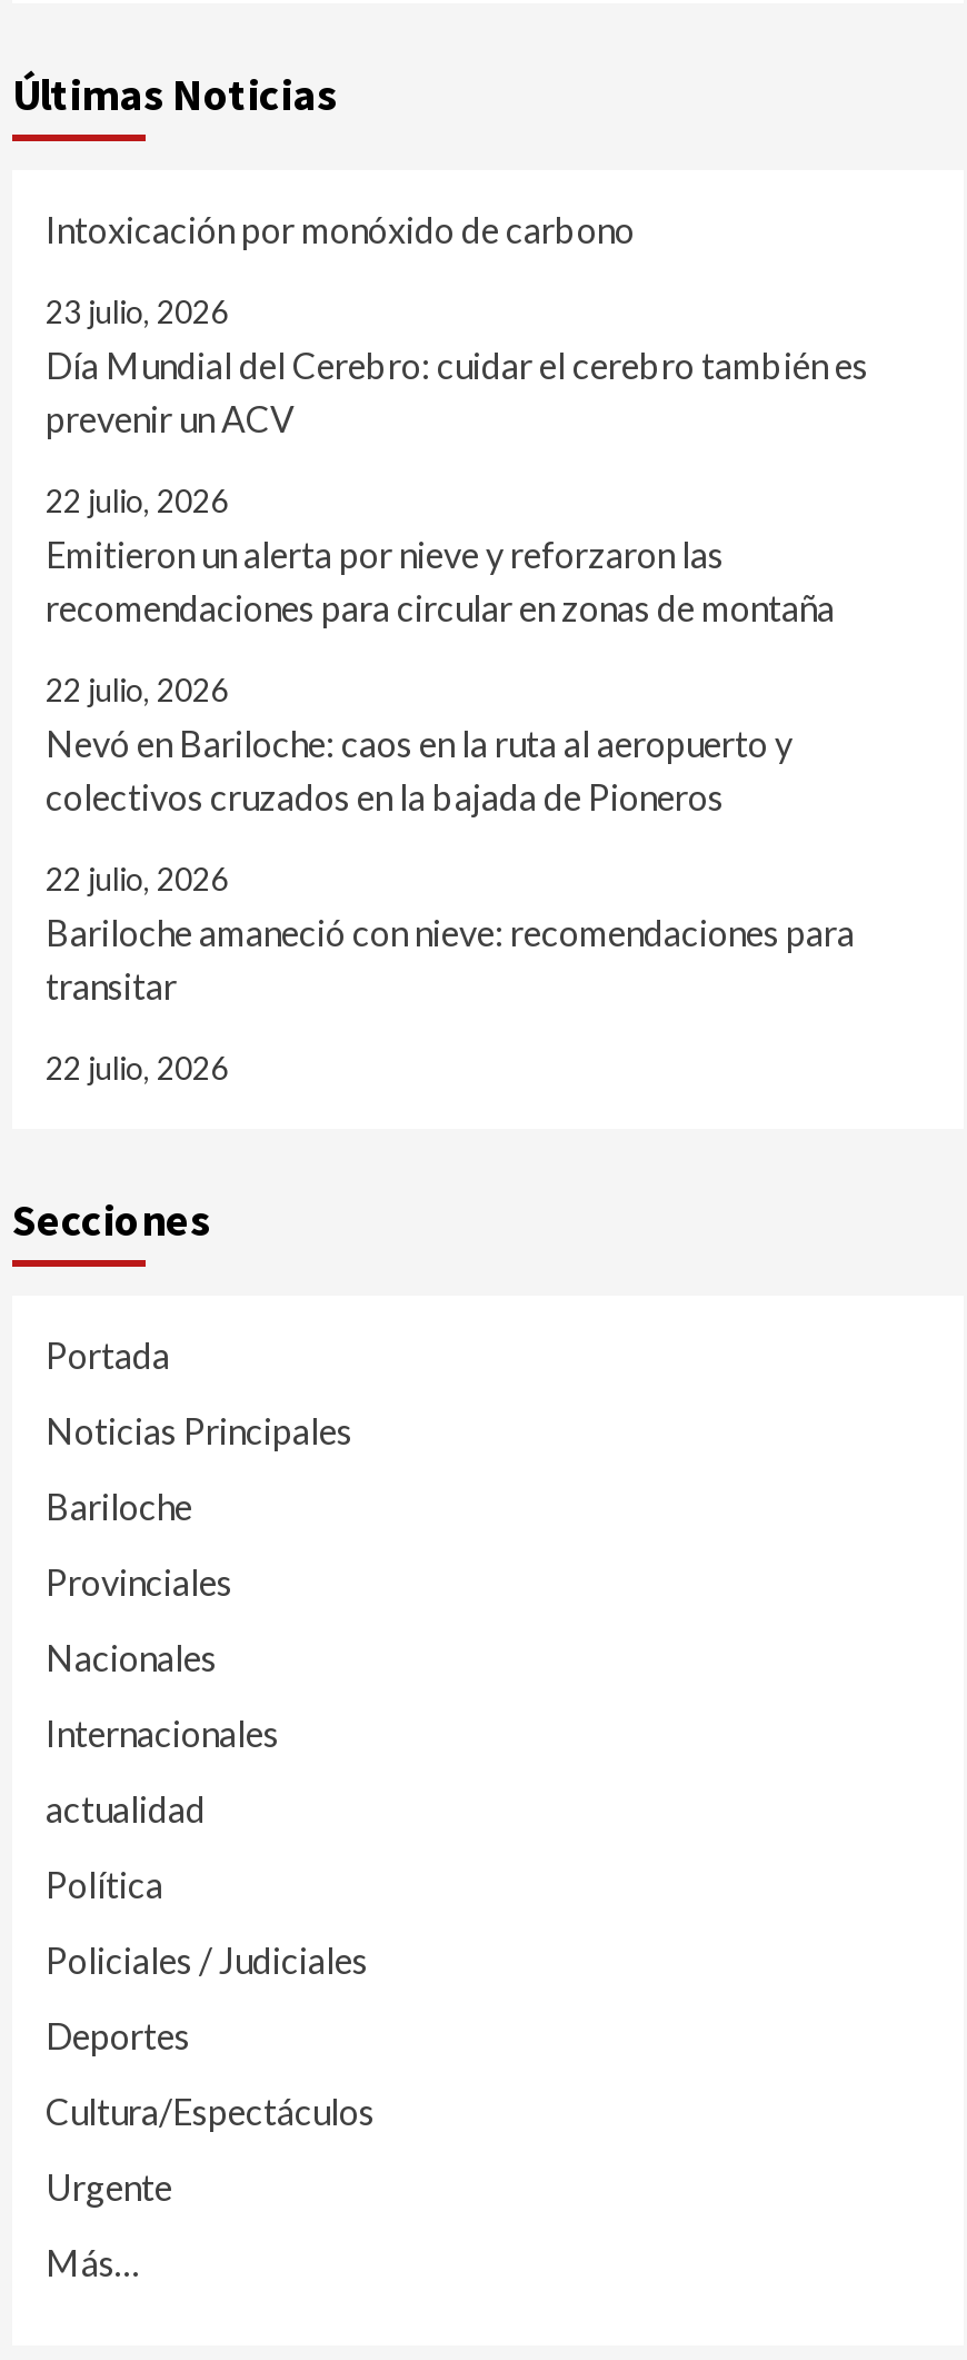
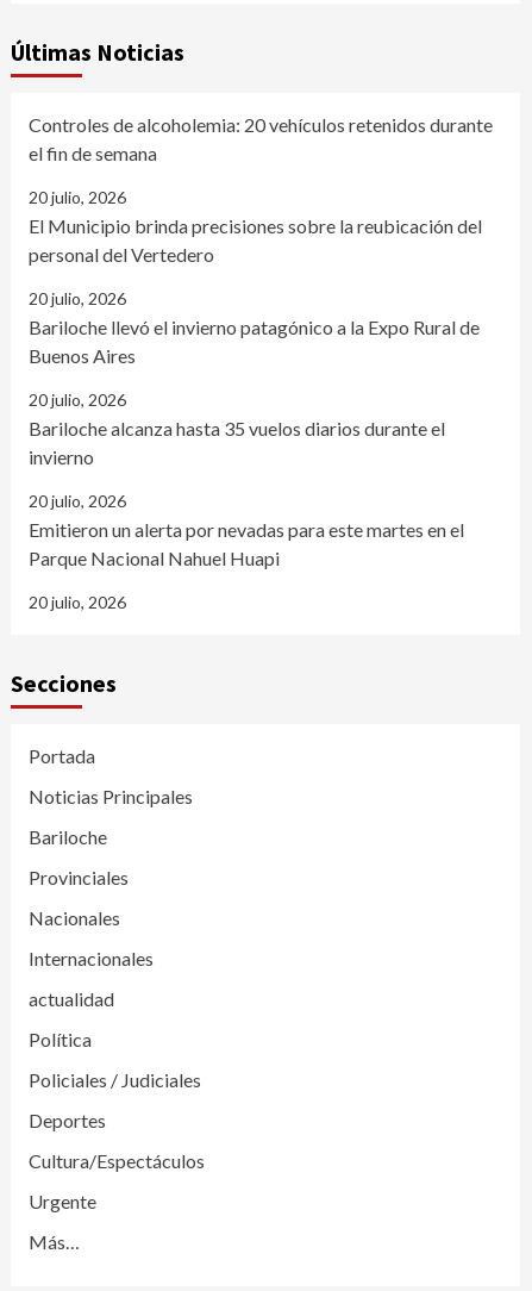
- Intoxicación por monóxido de carbono
+ Controles de alcoholemia: 20 vehículos retenidos durante
+ el fin de semana

- 23 julio, 2026
- Día Mundial del Cerebro: cuidar el cerebro también es
- prevenir un ACV
+ 20 julio, 2026
+ El Municipio brinda precisiones sobre la reubicación del
+ personal del Vertedero

- 22 julio, 2026
- Emitieron un alerta por nieve y reforzaron las
- recomendaciones para circular en zonas de montaña
+ 20 julio, 2026
+ Bariloche llevó el invierno patagónico a la Expo Rural de
+ Buenos Aires

- 22 julio, 2026
- Nevó en Bariloche: caos en la ruta al aeropuerto y
- colectivos cruzados en la bajada de Pioneros
+ 20 julio, 2026
+ Bariloche alcanza hasta 35 vuelos diarios durante el
+ invierno

- 22 julio, 2026
- Bariloche amaneció con nieve: recomendaciones para
- transitar
+ 20 julio, 2026
+ Emitieron un alerta por nevadas para este martes en el
+ Parque Nacional Nahuel Huapi

- 22 julio, 2026
+ 20 julio, 2026
